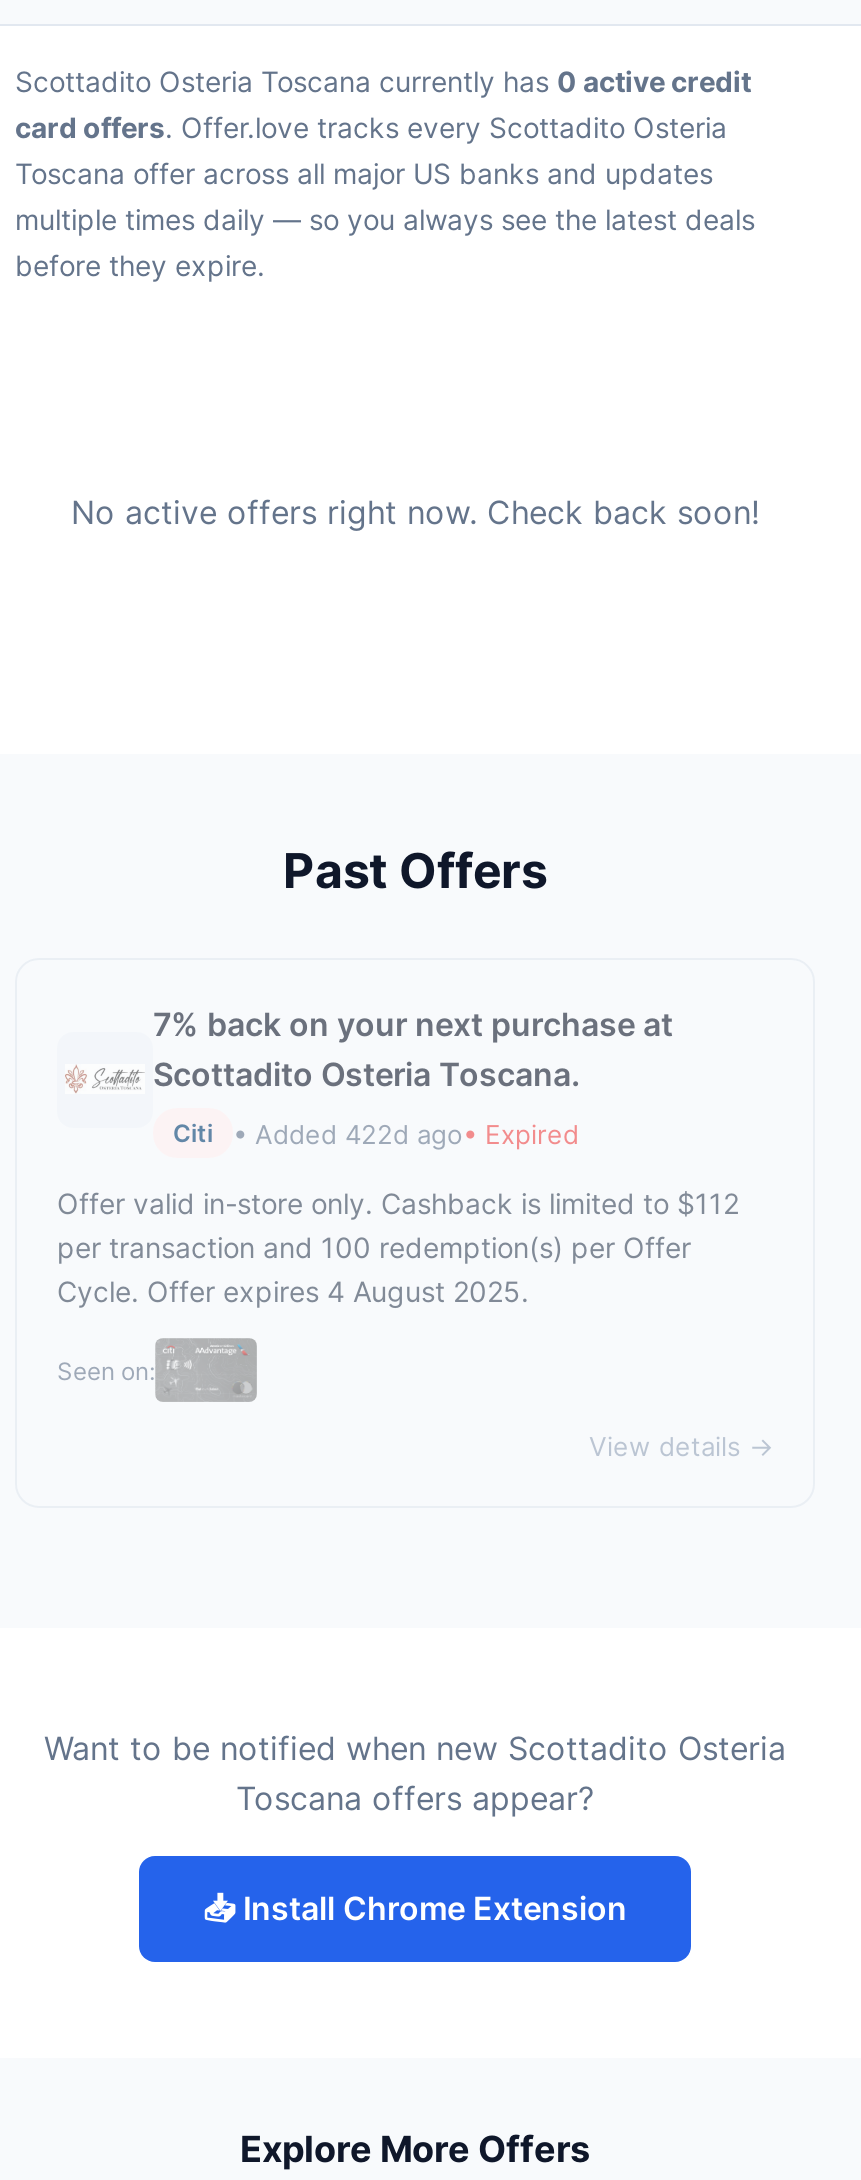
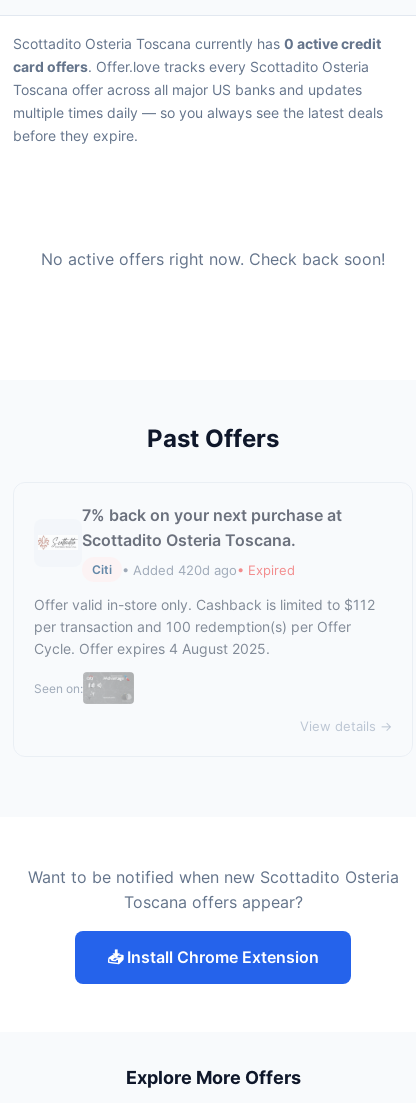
- • Added 422d ago• Expired
+ • Added 420d ago• Expired
